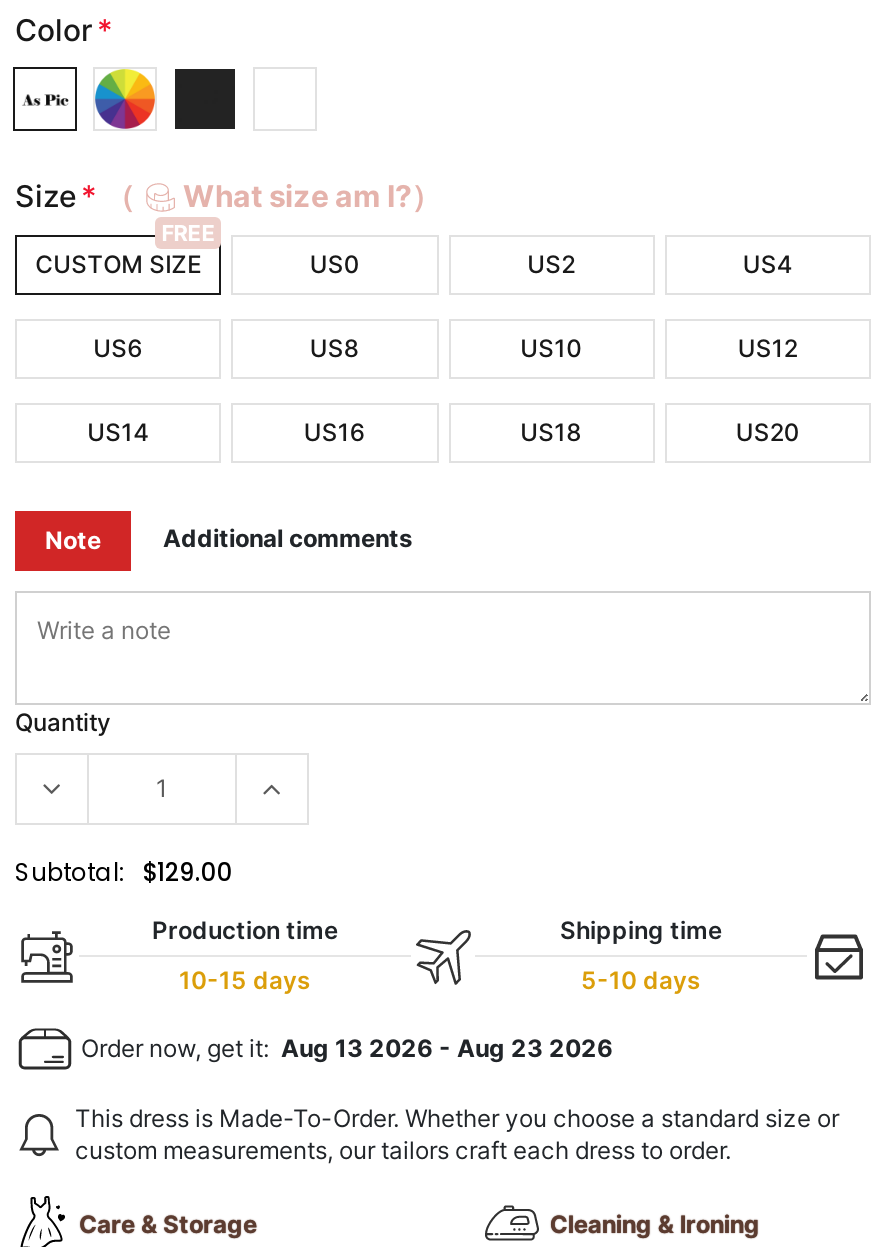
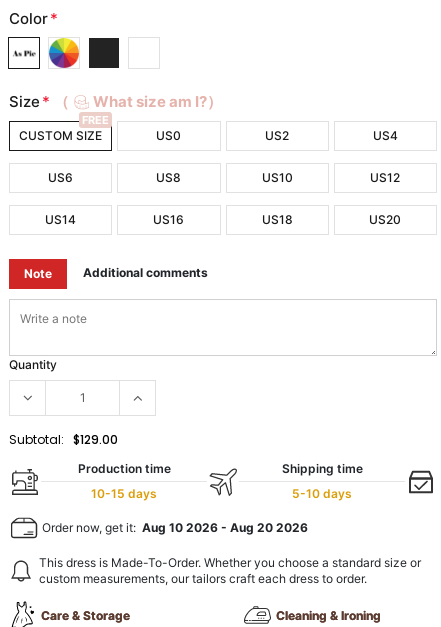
- Order now, get it: Aug 13 2026 - Aug 23 2026
+ Order now, get it: Aug 10 2026 - Aug 20 2026
